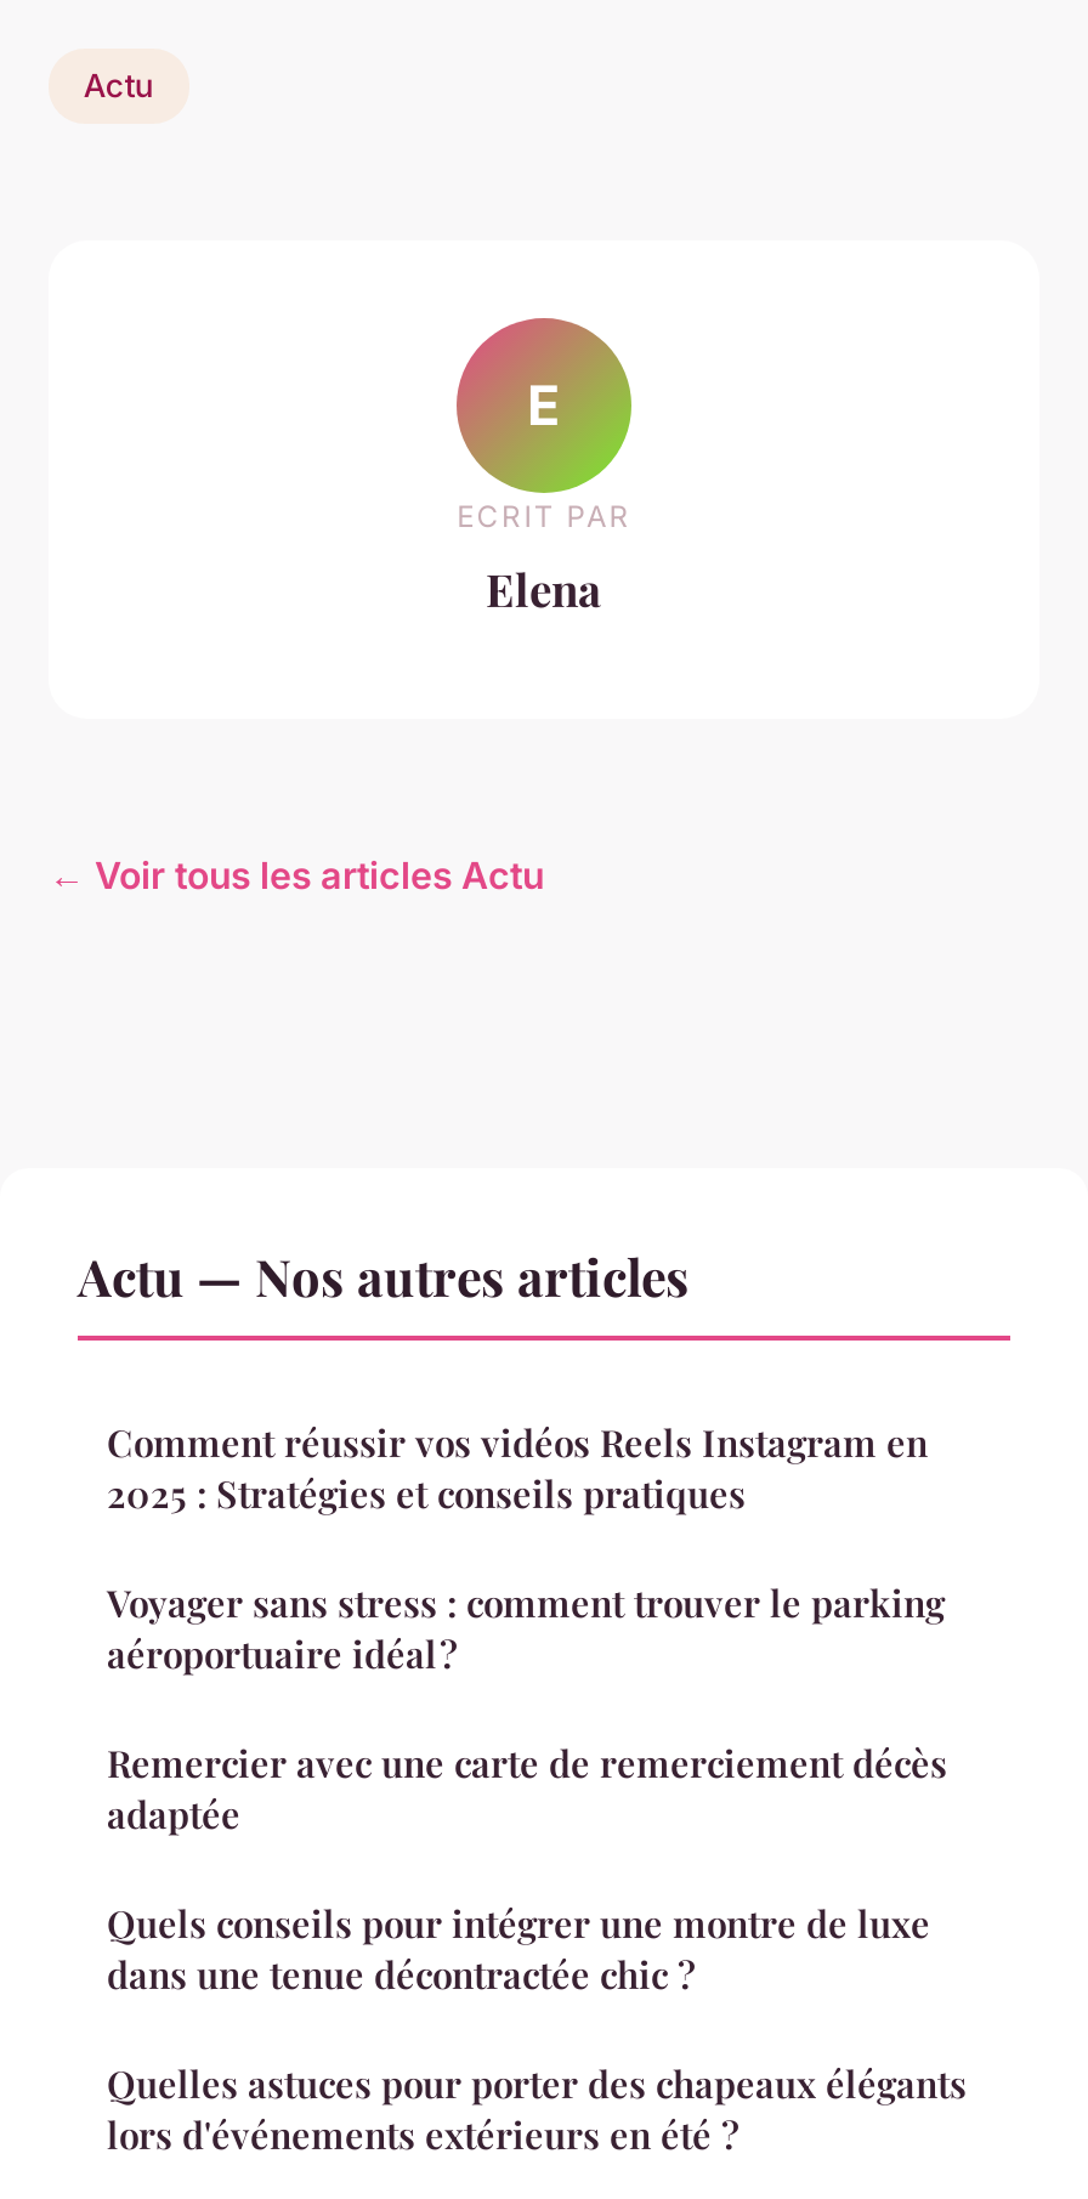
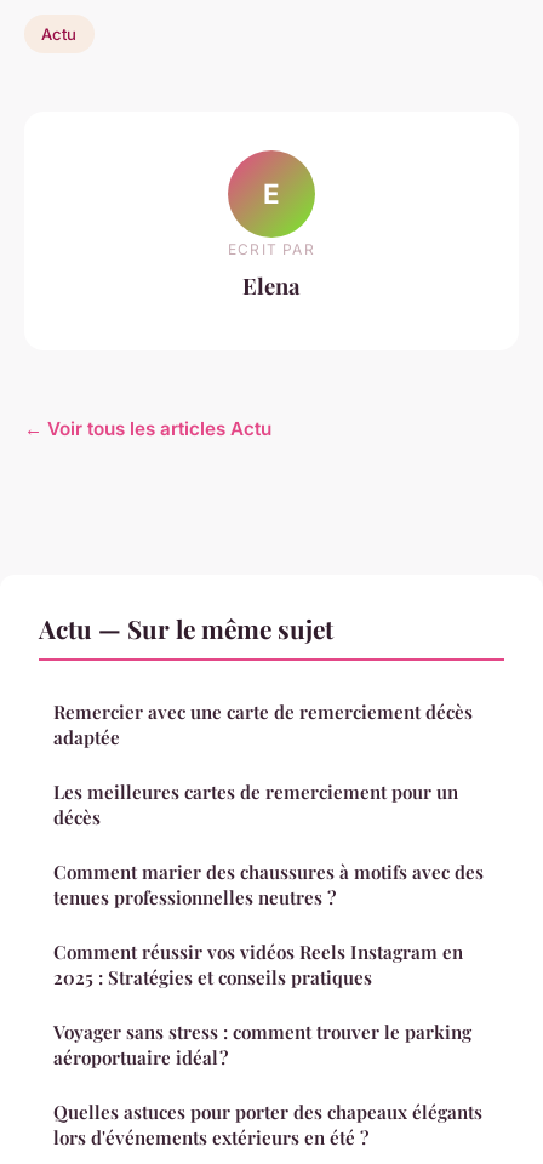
- Actu — Nos autres articles
+ Actu — Sur le même sujet
+ Les meilleures cartes de remerciement pour un
+ décès
+ Comment marier des chaussures à motifs avec des
+ tenues professionnelles neutres ?

moved down: Comment réussir vos vidéos Reels Instagram en | 2025 : Stratégies et conseils pratiques | Voyager sans stress : comment trouver le parking | aéroportuaire idéal ?

moved up: Remercier avec une carte de remerciement décès | adaptée

- Quels conseils pour intégrer une montre de luxe
- dans une tenue décontractée chic ?
